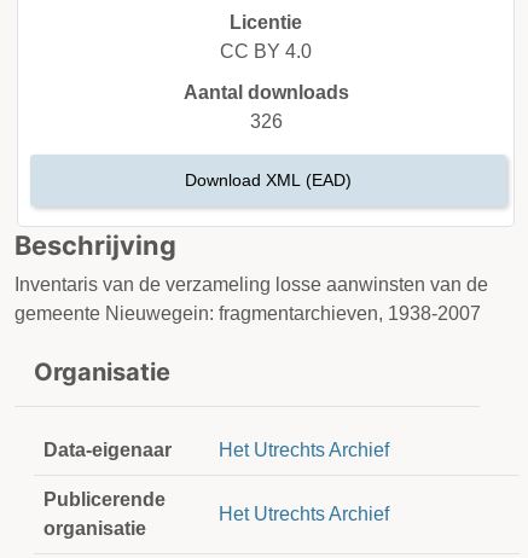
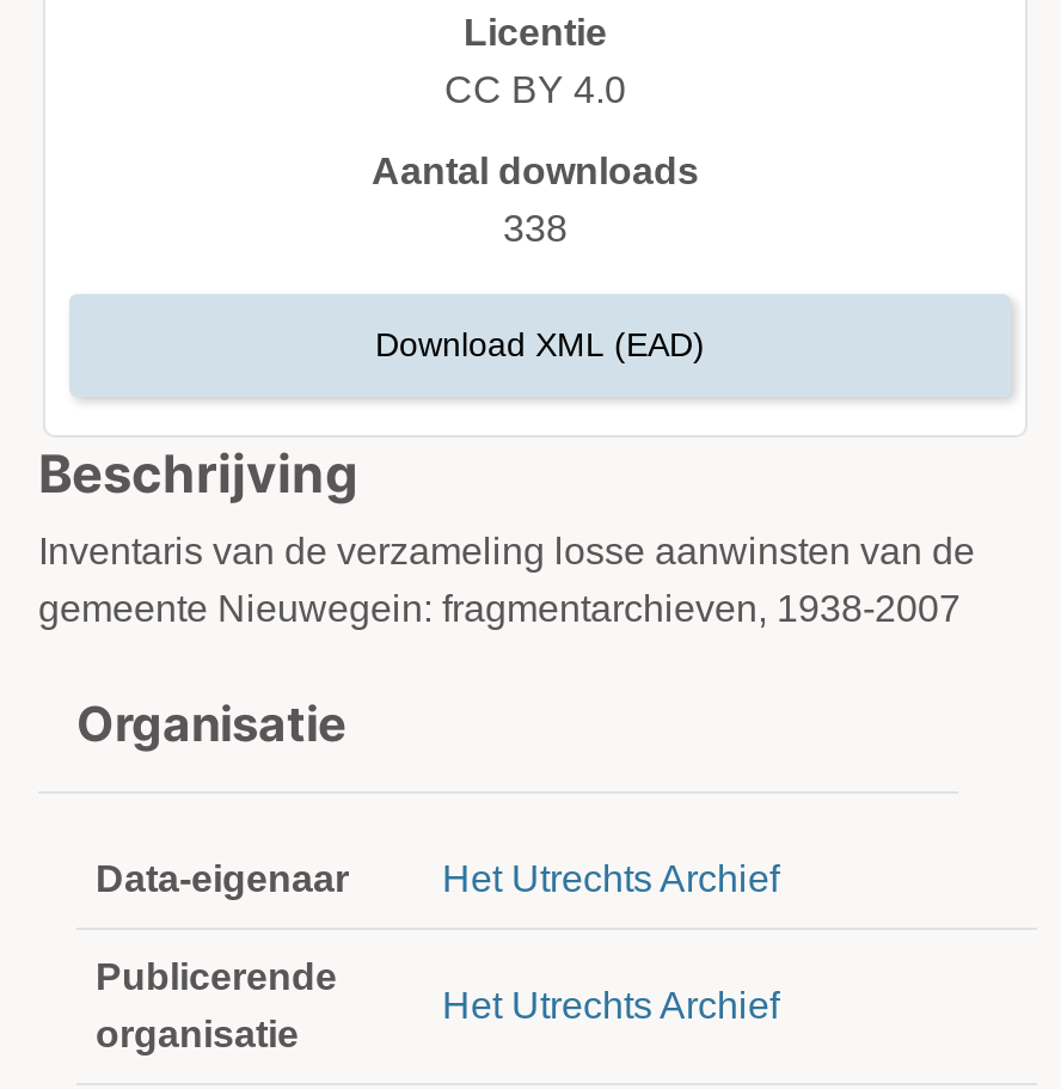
- 326
+ 338
